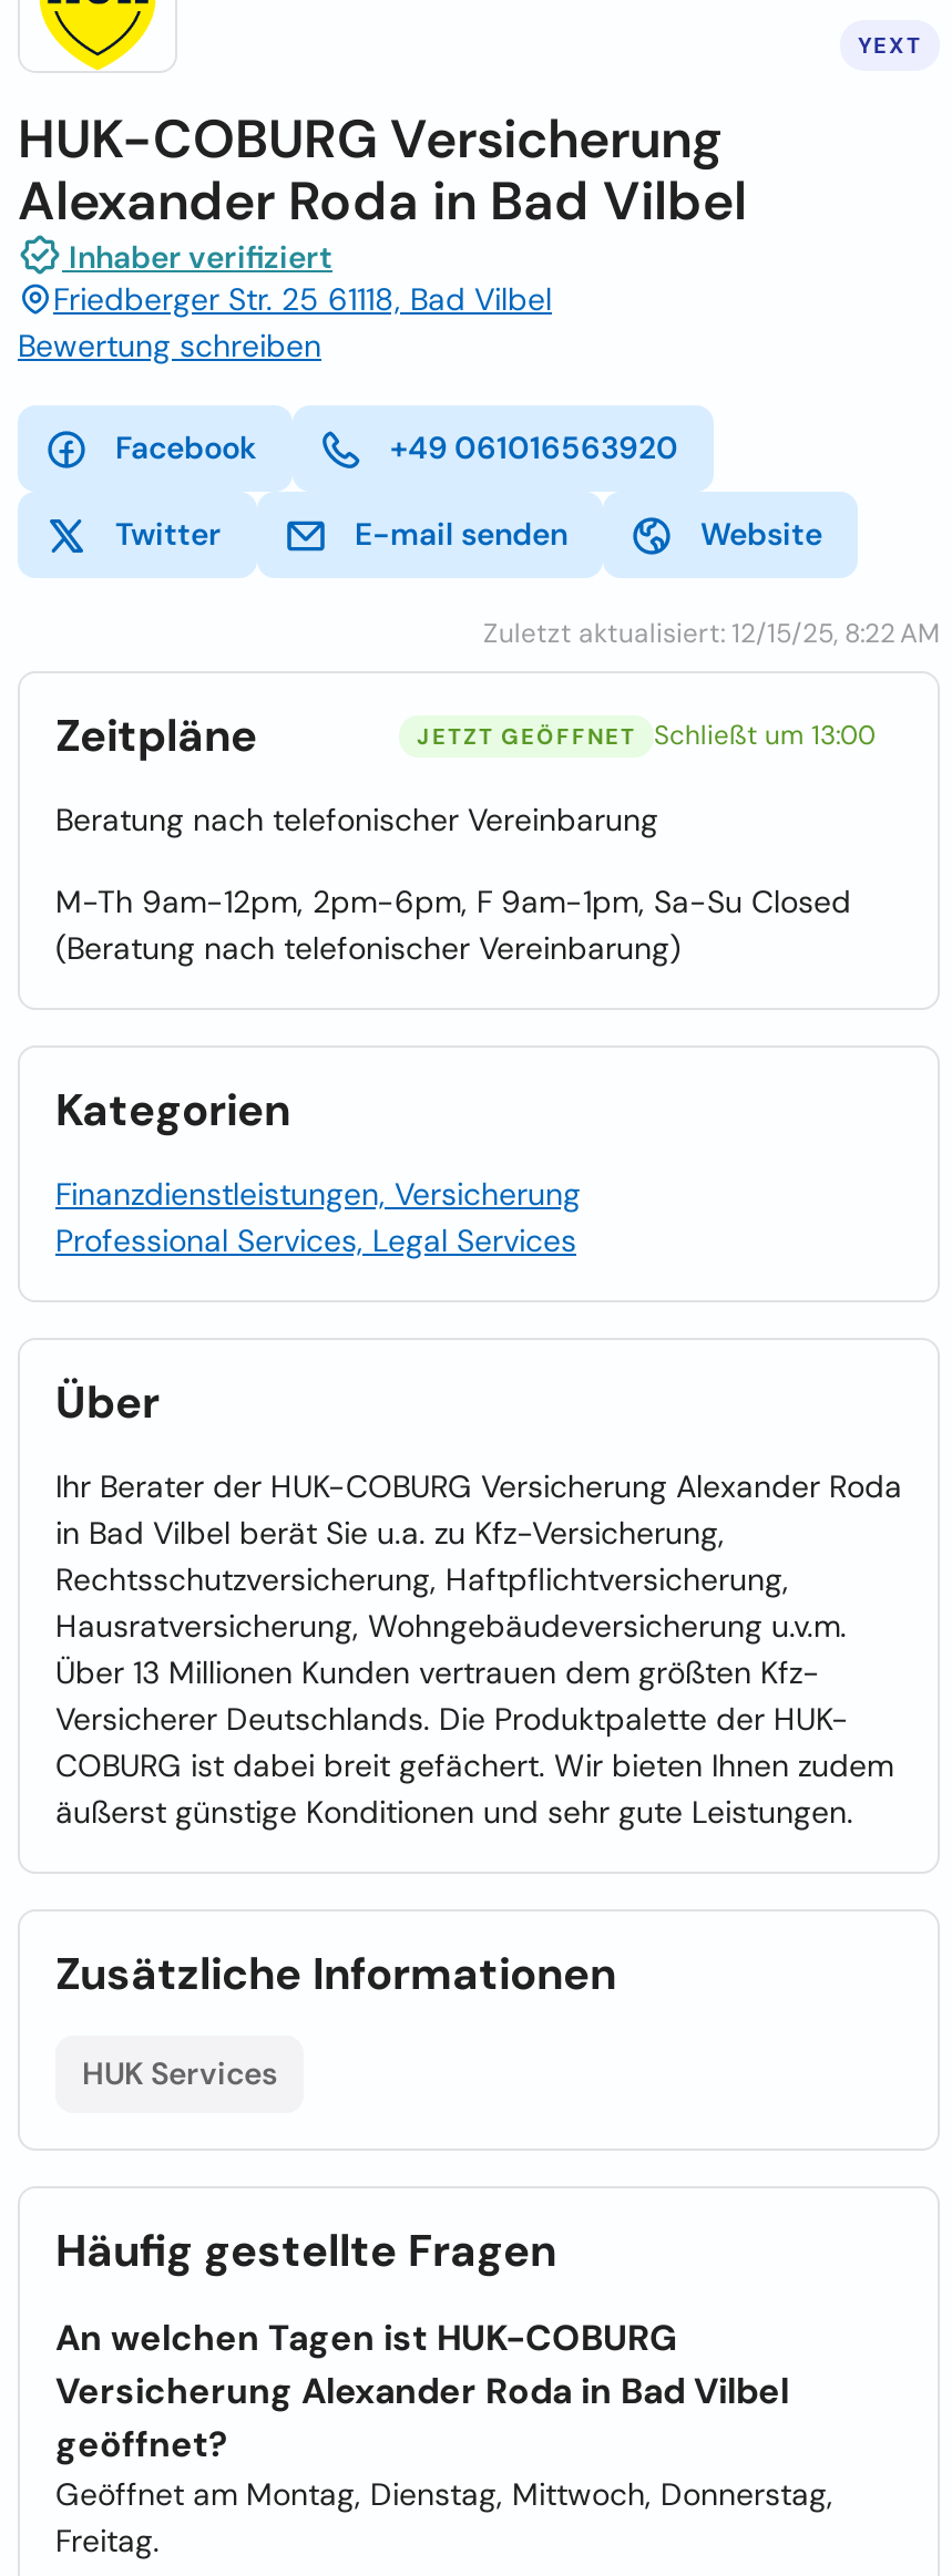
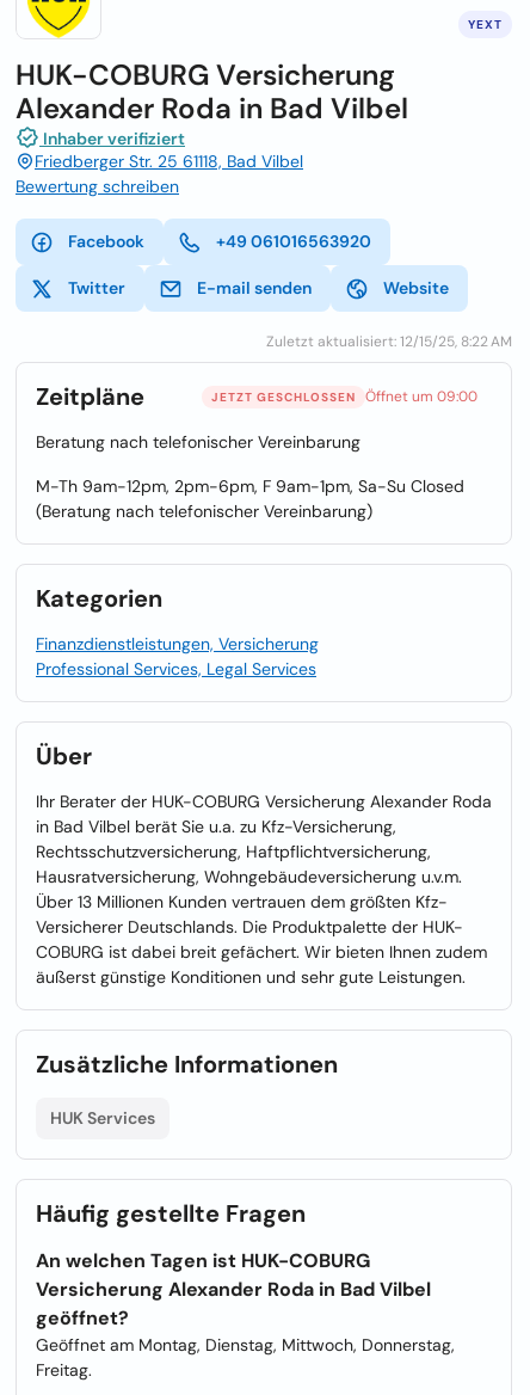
- JETZT GEÖFFNET
+ JETZT GESCHLOSSEN

- Schließt um 13:00
+ Öffnet um 09:00
